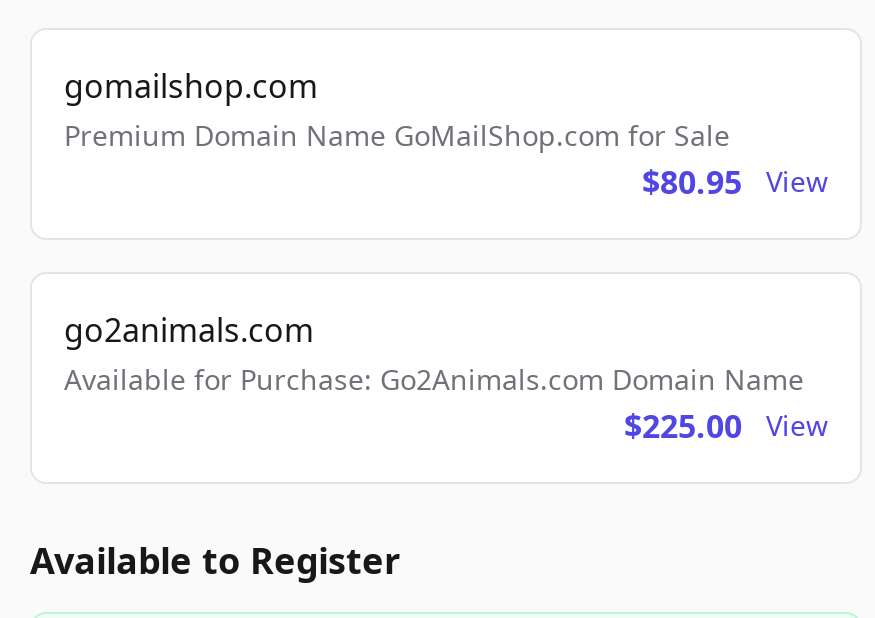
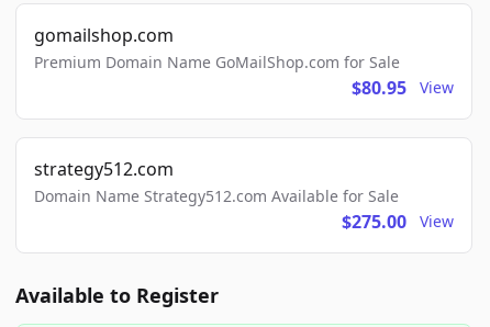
- go2animals.com
- Available for Purchase: Go2Animals.com Domain Name
- $225.00
+ strategy512.com
+ Domain Name Strategy512.com Available for Sale
+ $275.00
